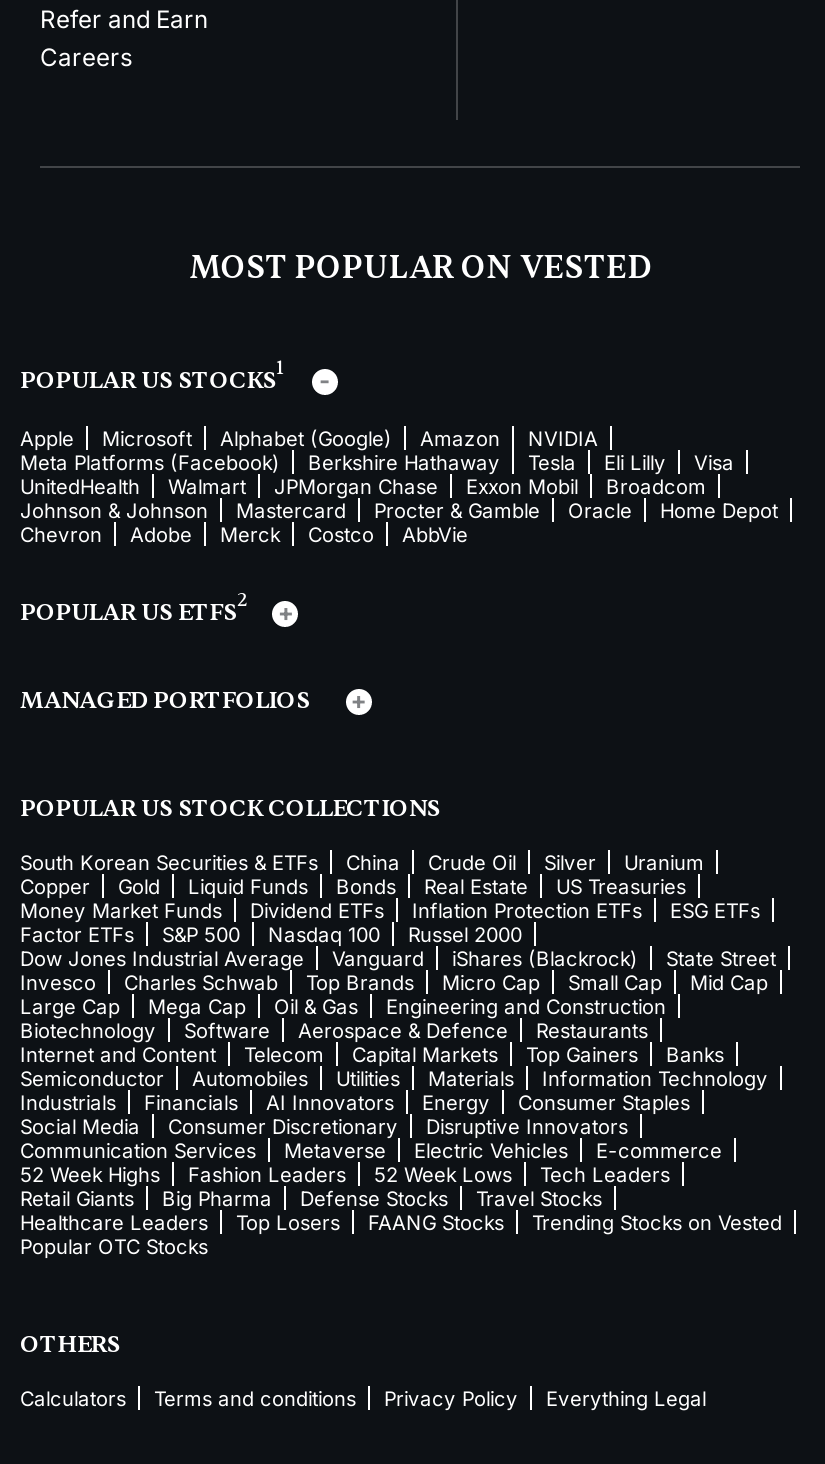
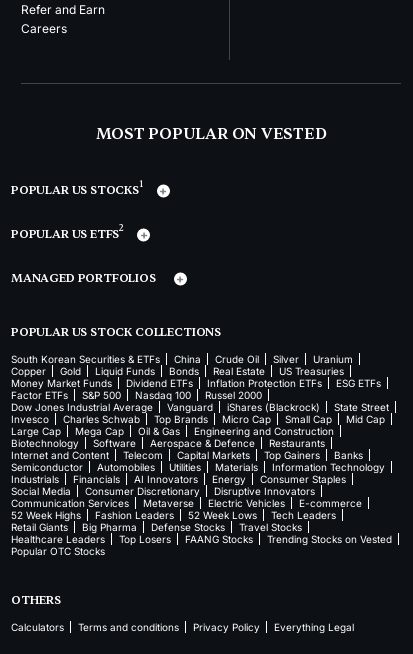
- Apple
- Microsoft
- Alphabet (Google)
- Amazon
- NVIDIA
- Meta Platforms (Facebook)
- Berkshire Hathaway
- Tesla
- Eli Lilly
- Visa
- UnitedHealth
- Walmart
- JPMorgan Chase
- Exxon Mobil
- Broadcom
- Johnson & Johnson
- Mastercard
- Procter & Gamble
- Oracle
- Home Depot
- Chevron
- Adobe
- Merck
- Costco
- AbbVie
